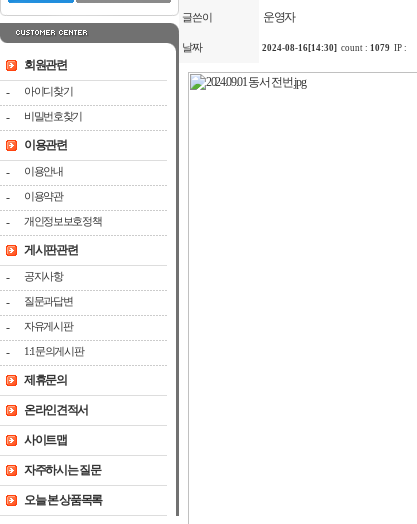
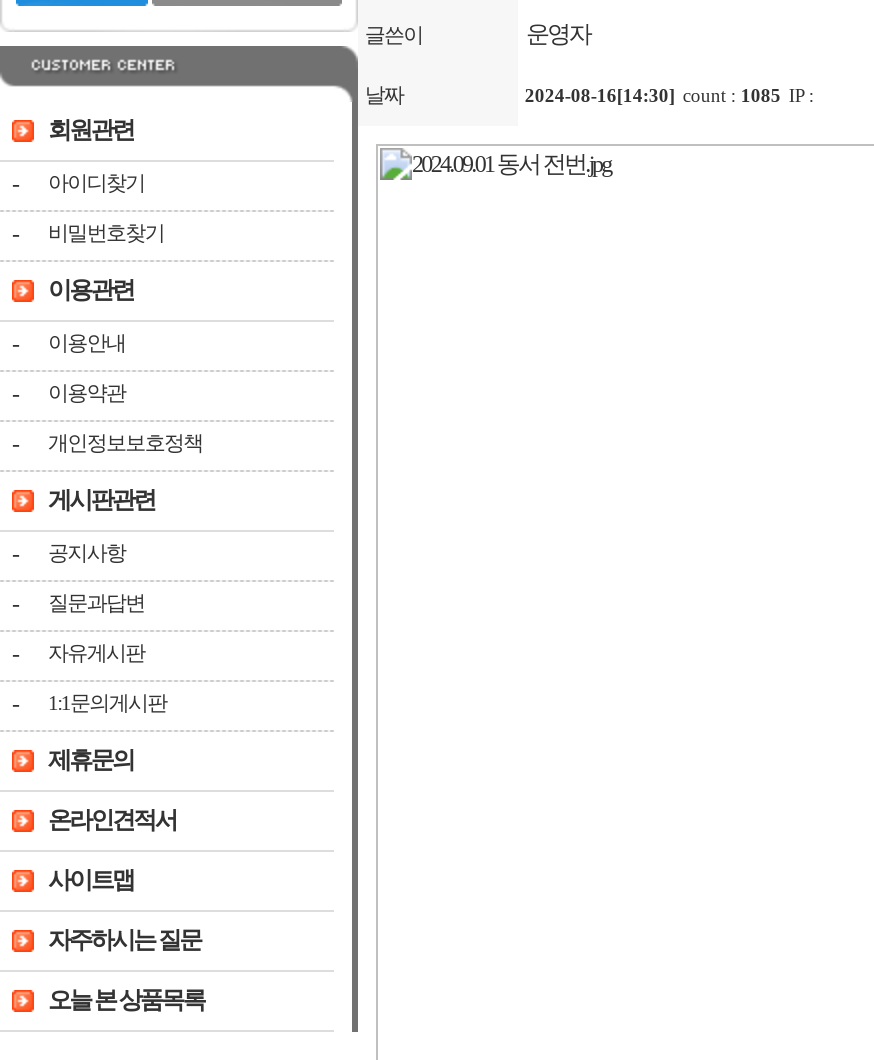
- 2024-08-16[14:30] count : 1079 IP :
+ 2024-08-16[14:30] count : 1085 IP :
